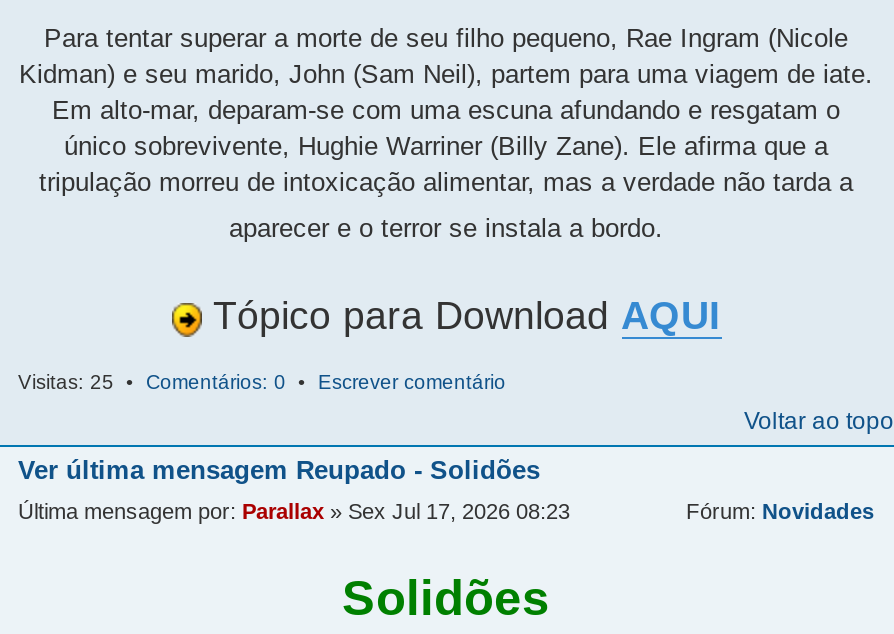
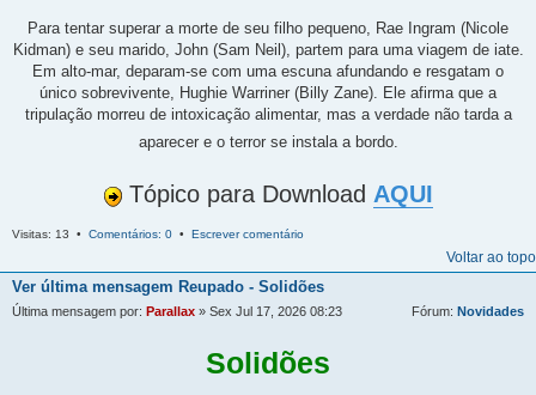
- Visitas: 25 • Comentários: 0 • Escrever comentário
+ Visitas: 13 • Comentários: 0 • Escrever comentário
